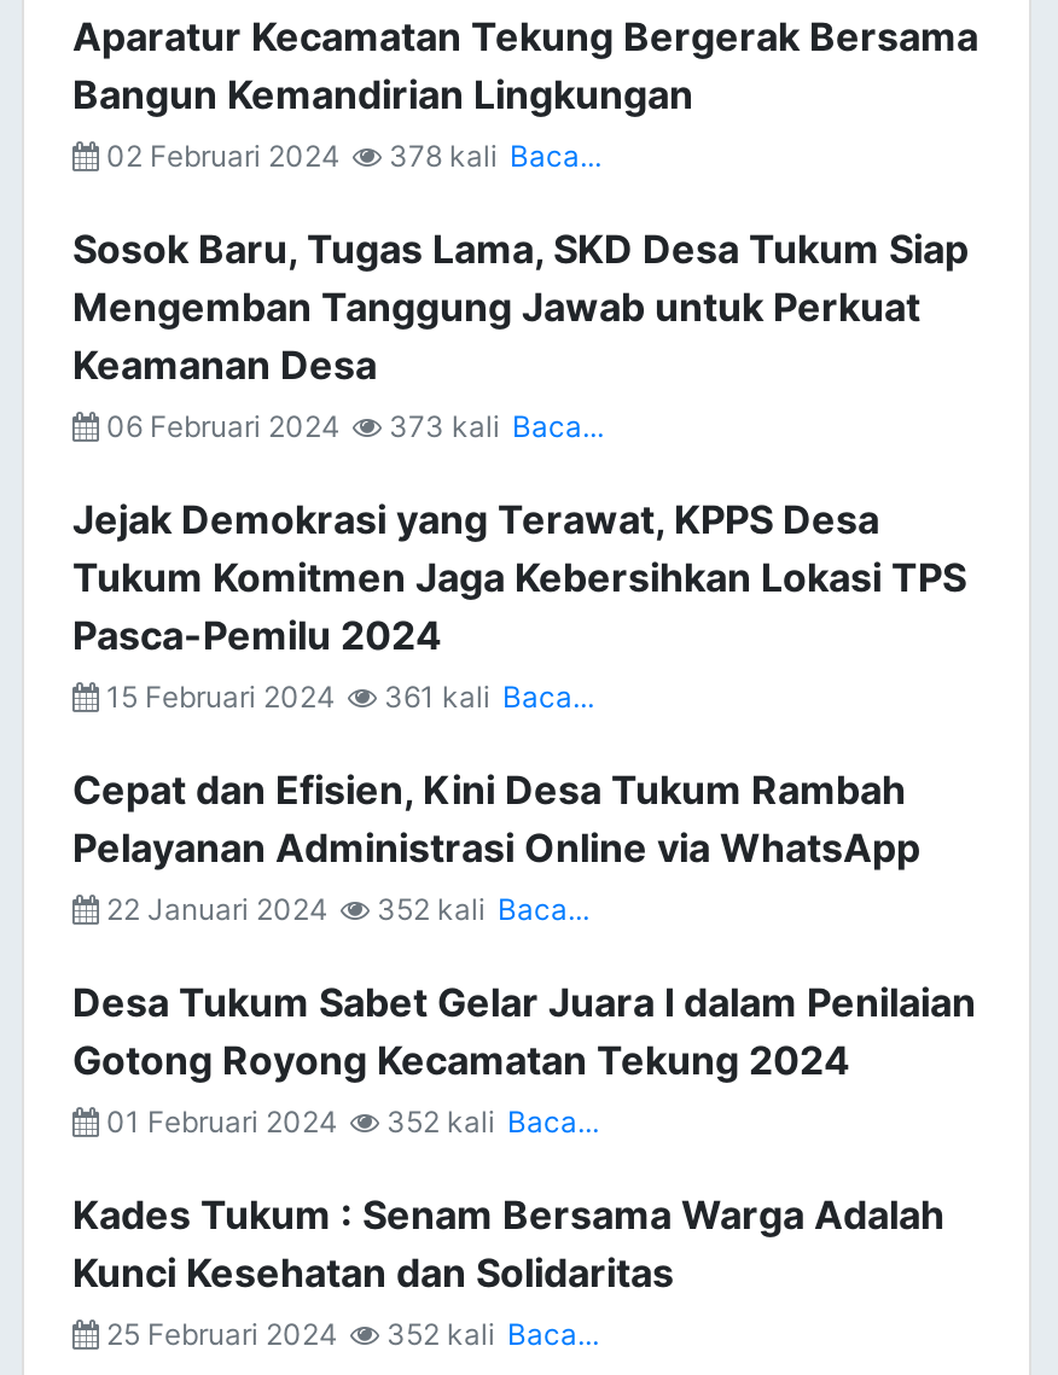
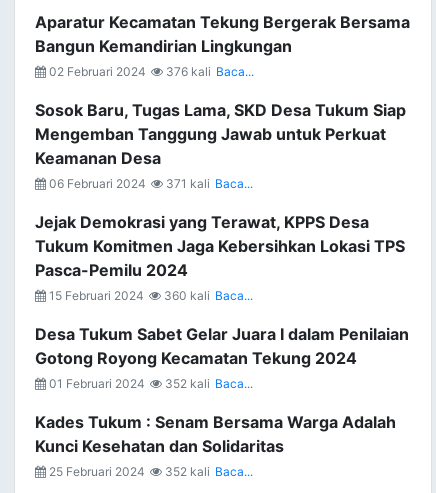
- 02 Februari 2024 378 kali Baca...
+ 02 Februari 2024 376 kali Baca...

- 06 Februari 2024 373 kali Baca...
+ 06 Februari 2024 371 kali Baca...

- 361 kali Baca...
- Cepat dan Efisien, Kini Desa Tukum Rambah
- Pelayanan Administrasi Online via WhatsApp
- 22 Januari 2024
- 352 kali Baca...
+ 360 kali Baca...
